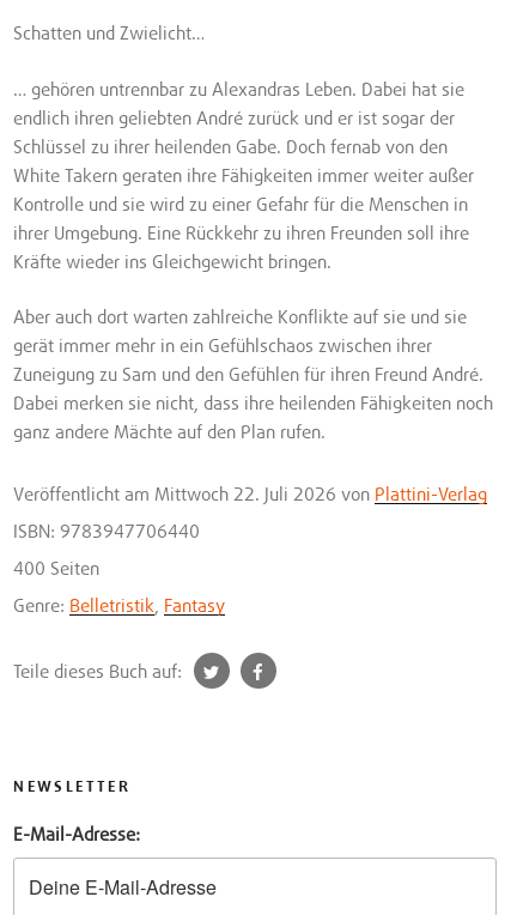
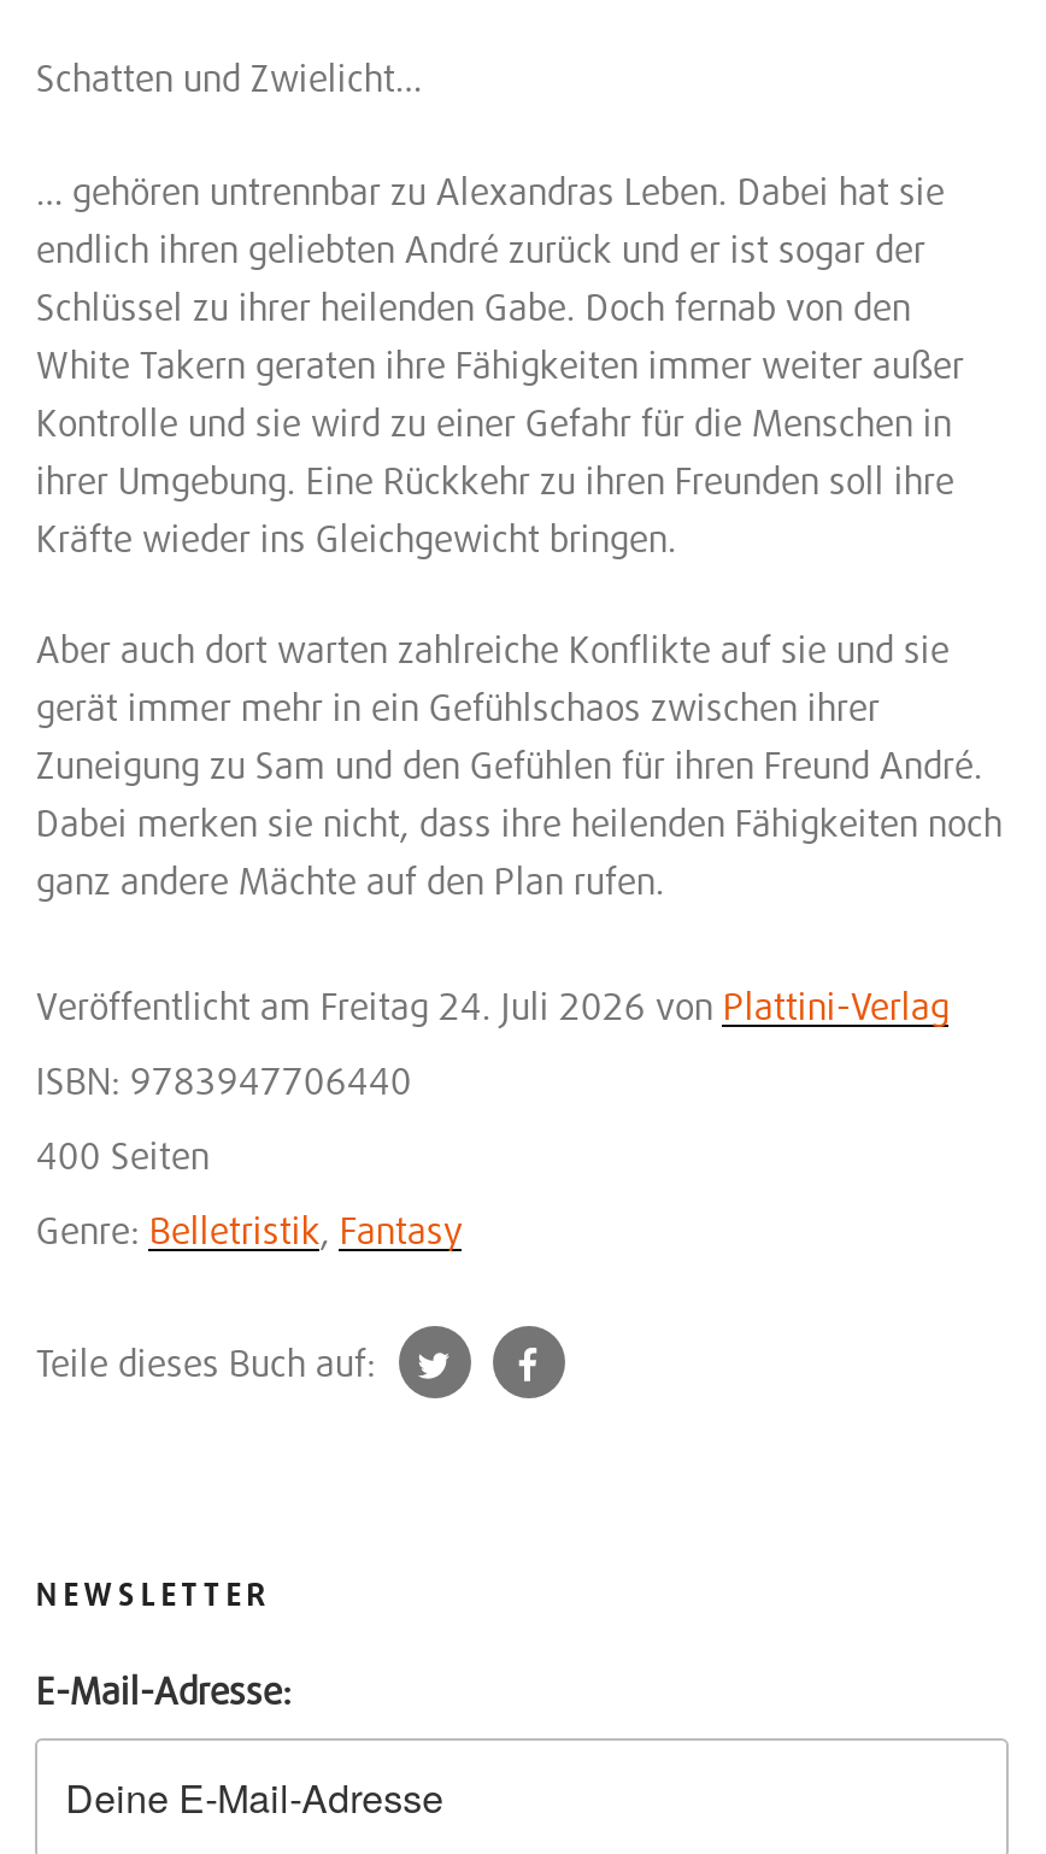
- Veröffentlicht am Mittwoch 22. Juli 2026 von Plattini-Verlag
+ Veröffentlicht am Freitag 24. Juli 2026 von Plattini-Verlag
